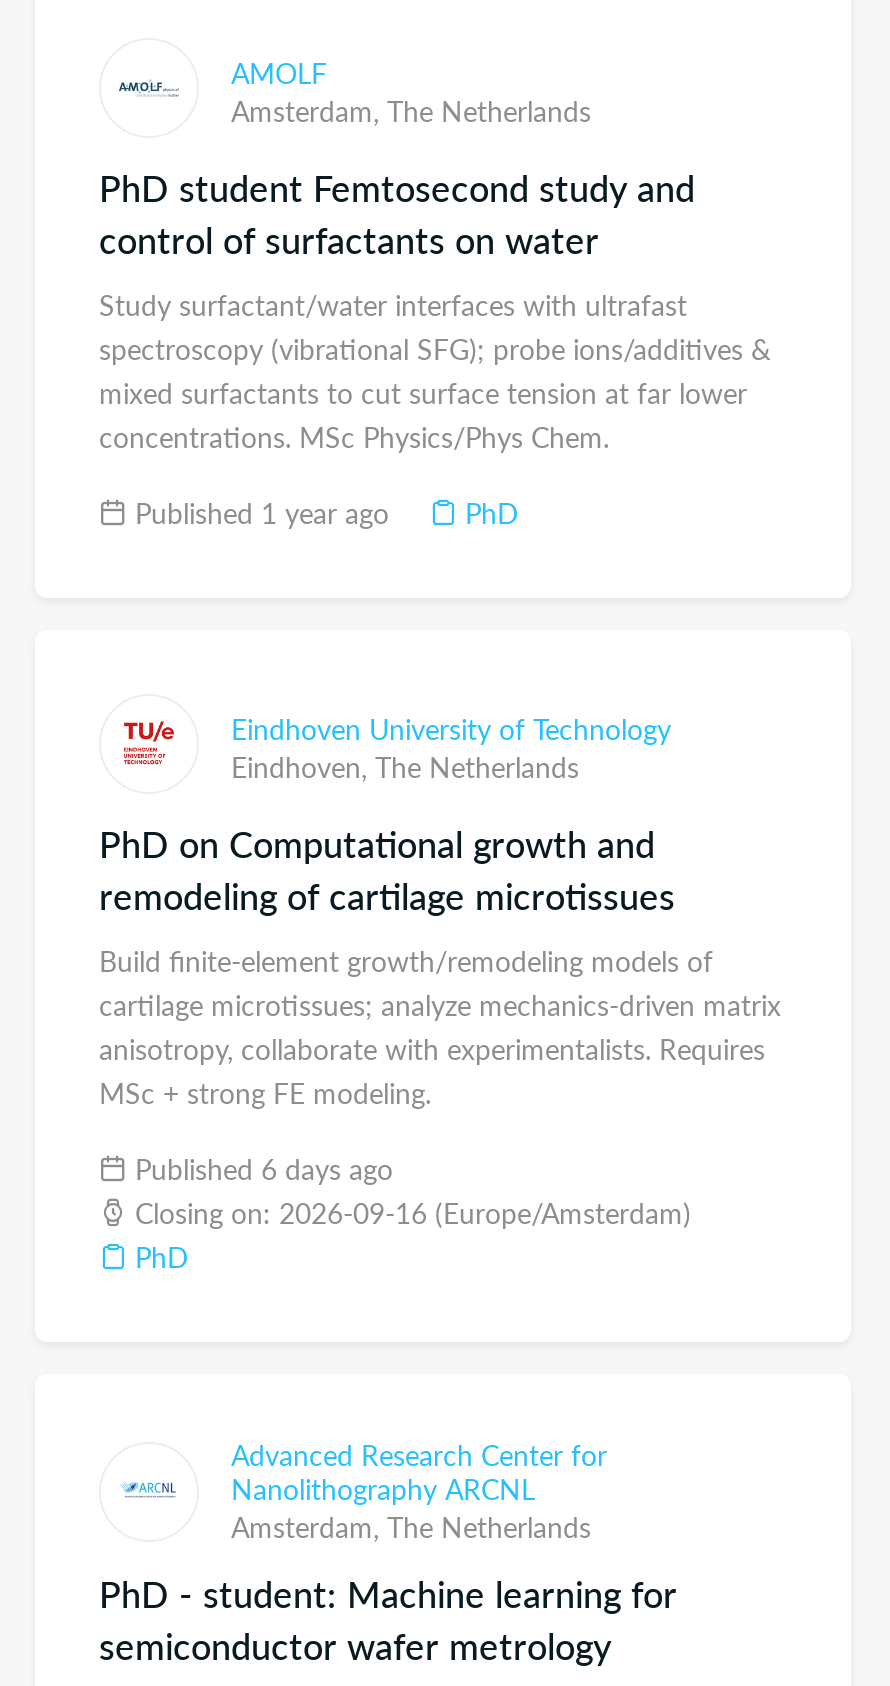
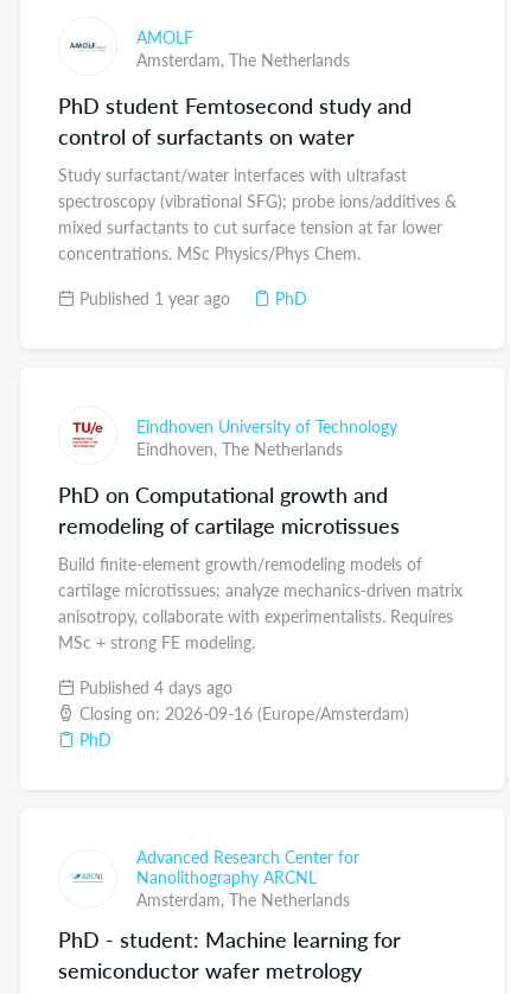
- Published 6 days ago
+ Published 4 days ago
